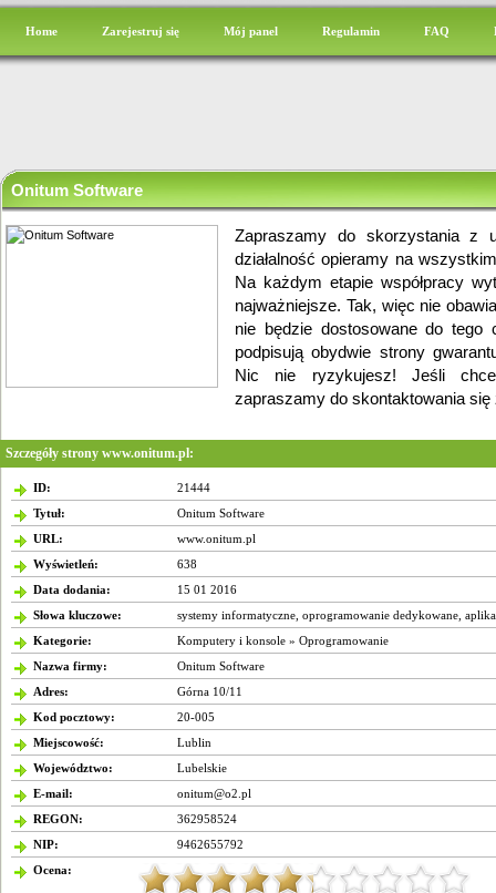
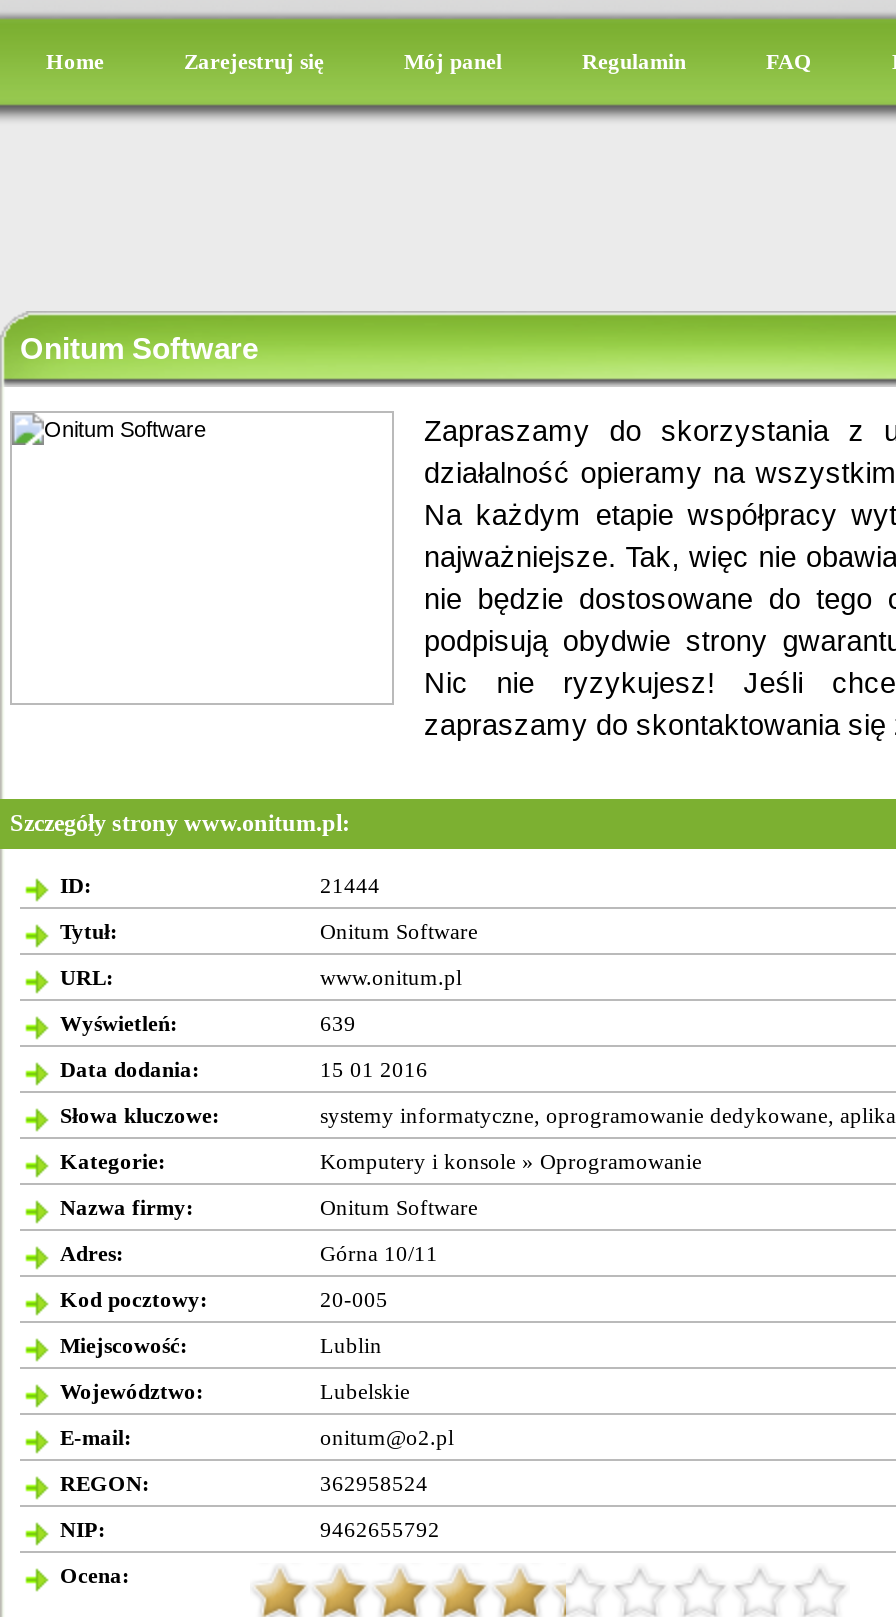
- 638
+ 639
